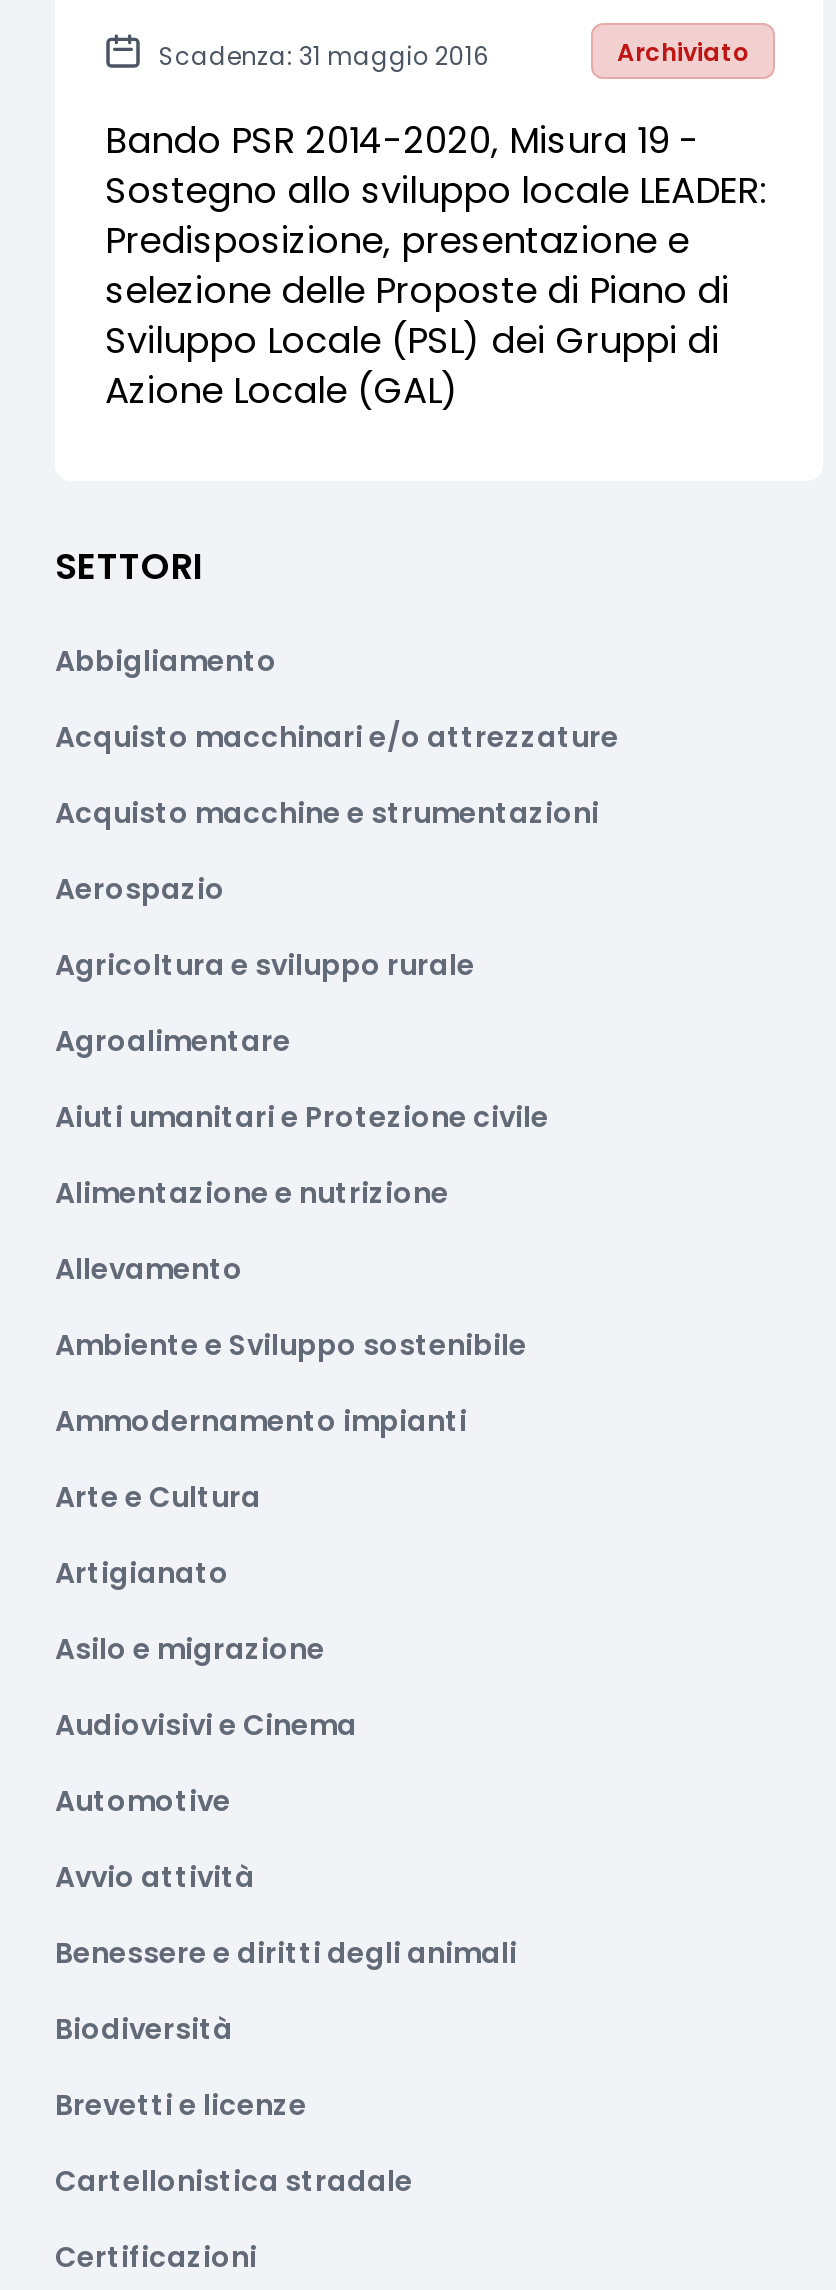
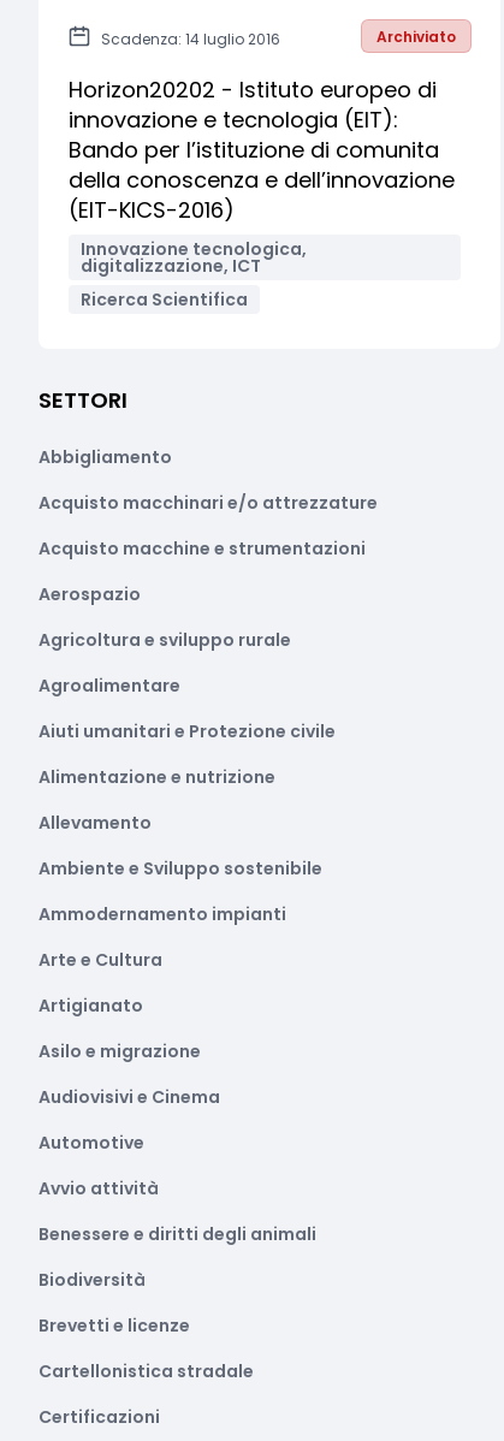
- Scadenza: 31 maggio 2016
+ Scadenza: 14 luglio 2016

- Bando PSR 2014-2020, Misura 19 -
- Sostegno allo sviluppo locale LEADER:
- Predisposizione, presentazione e
- selezione delle Proposte di Piano di
- Sviluppo Locale (PSL) dei Gruppi di
- Azione Locale (GAL)
+ Horizon20202 - Istituto europeo di
+ innovazione e tecnologia (EIT):
+ Bando per l’istituzione di comunita
+ della conoscenza e dell’innovazione
+ (EIT-KICS-2016)
+ Innovazione tecnologica,
+ digitalizzazione, ICT
+ Ricerca Scientifica
